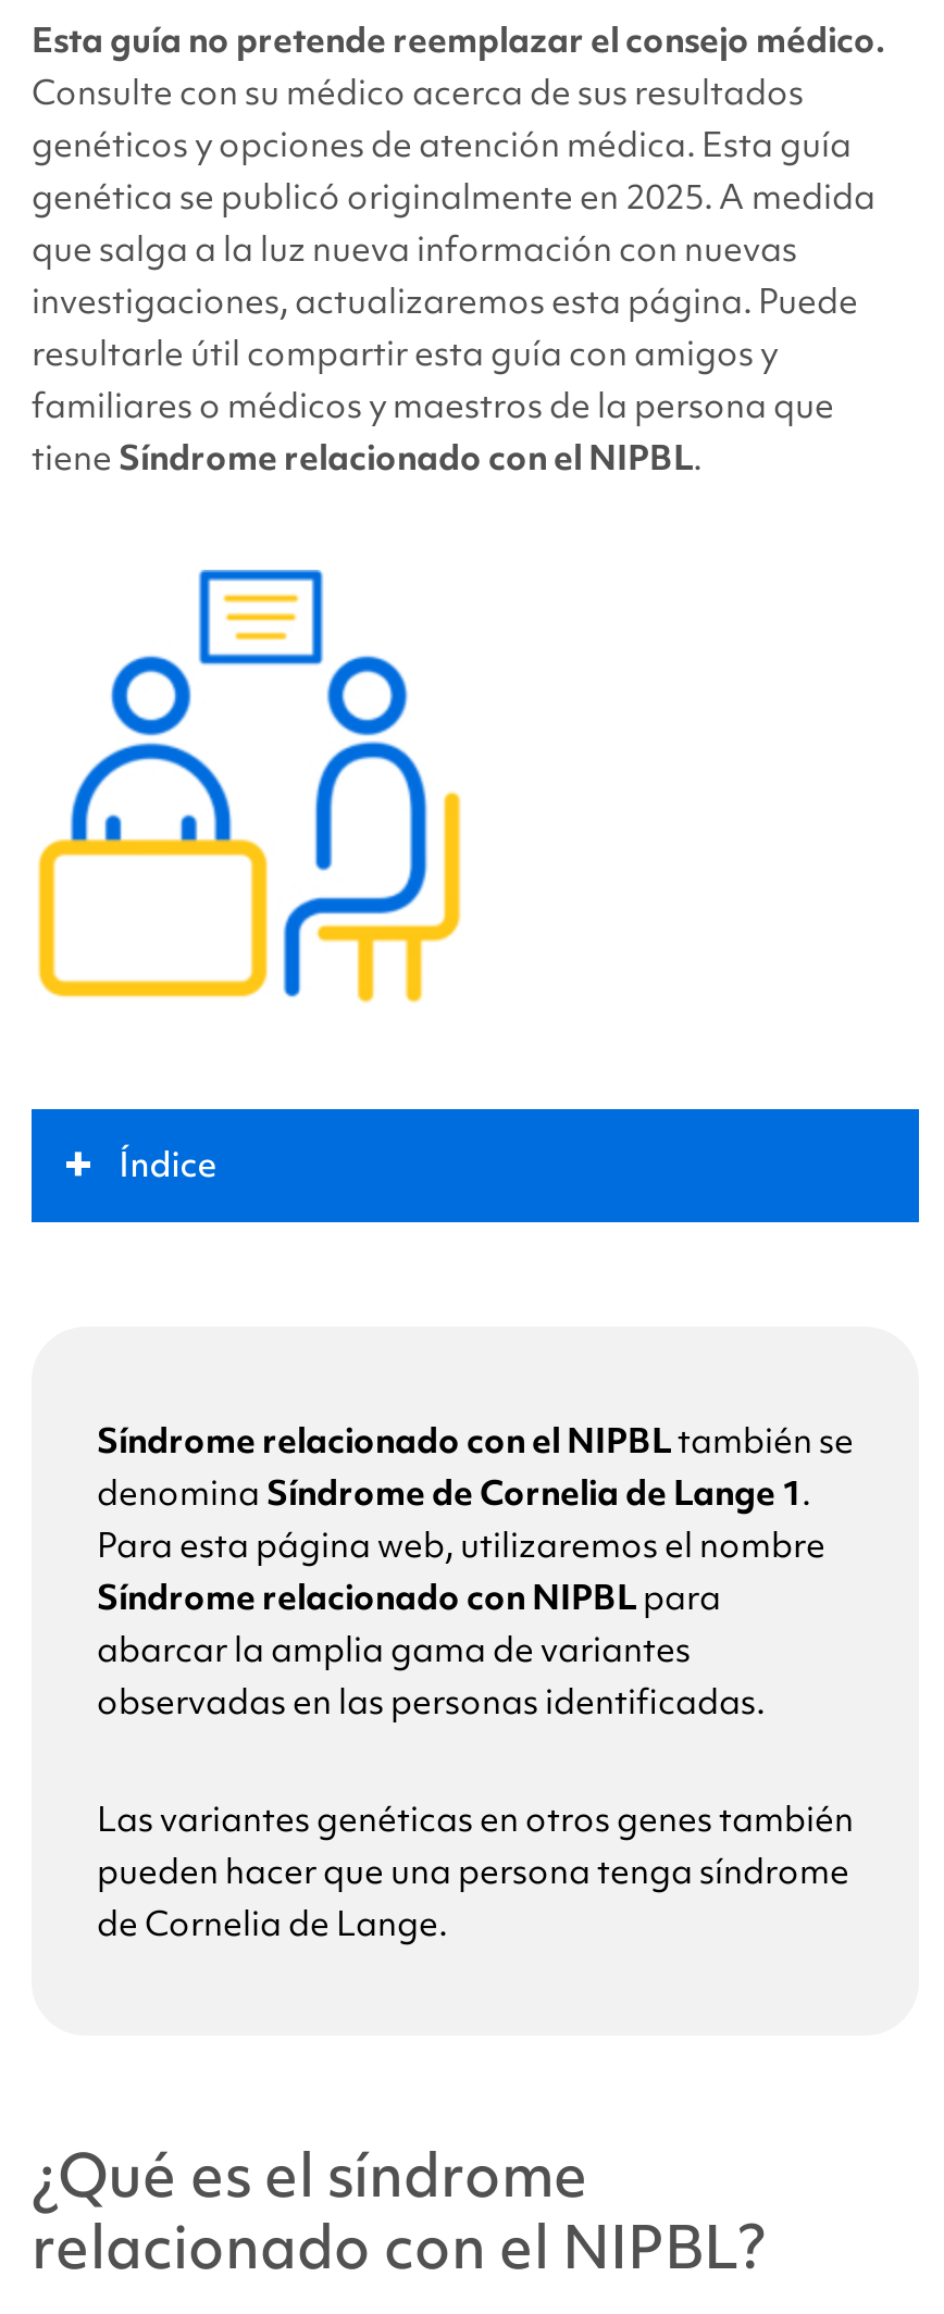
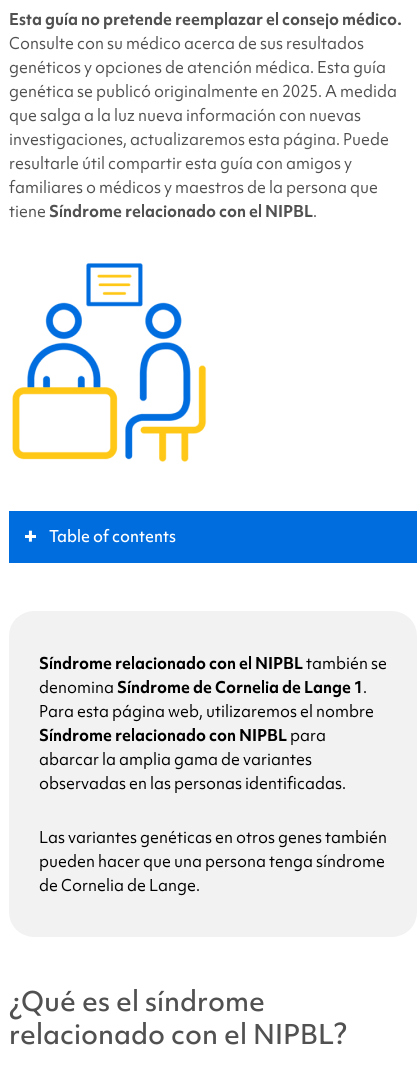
- Índice
+ Table of contents
